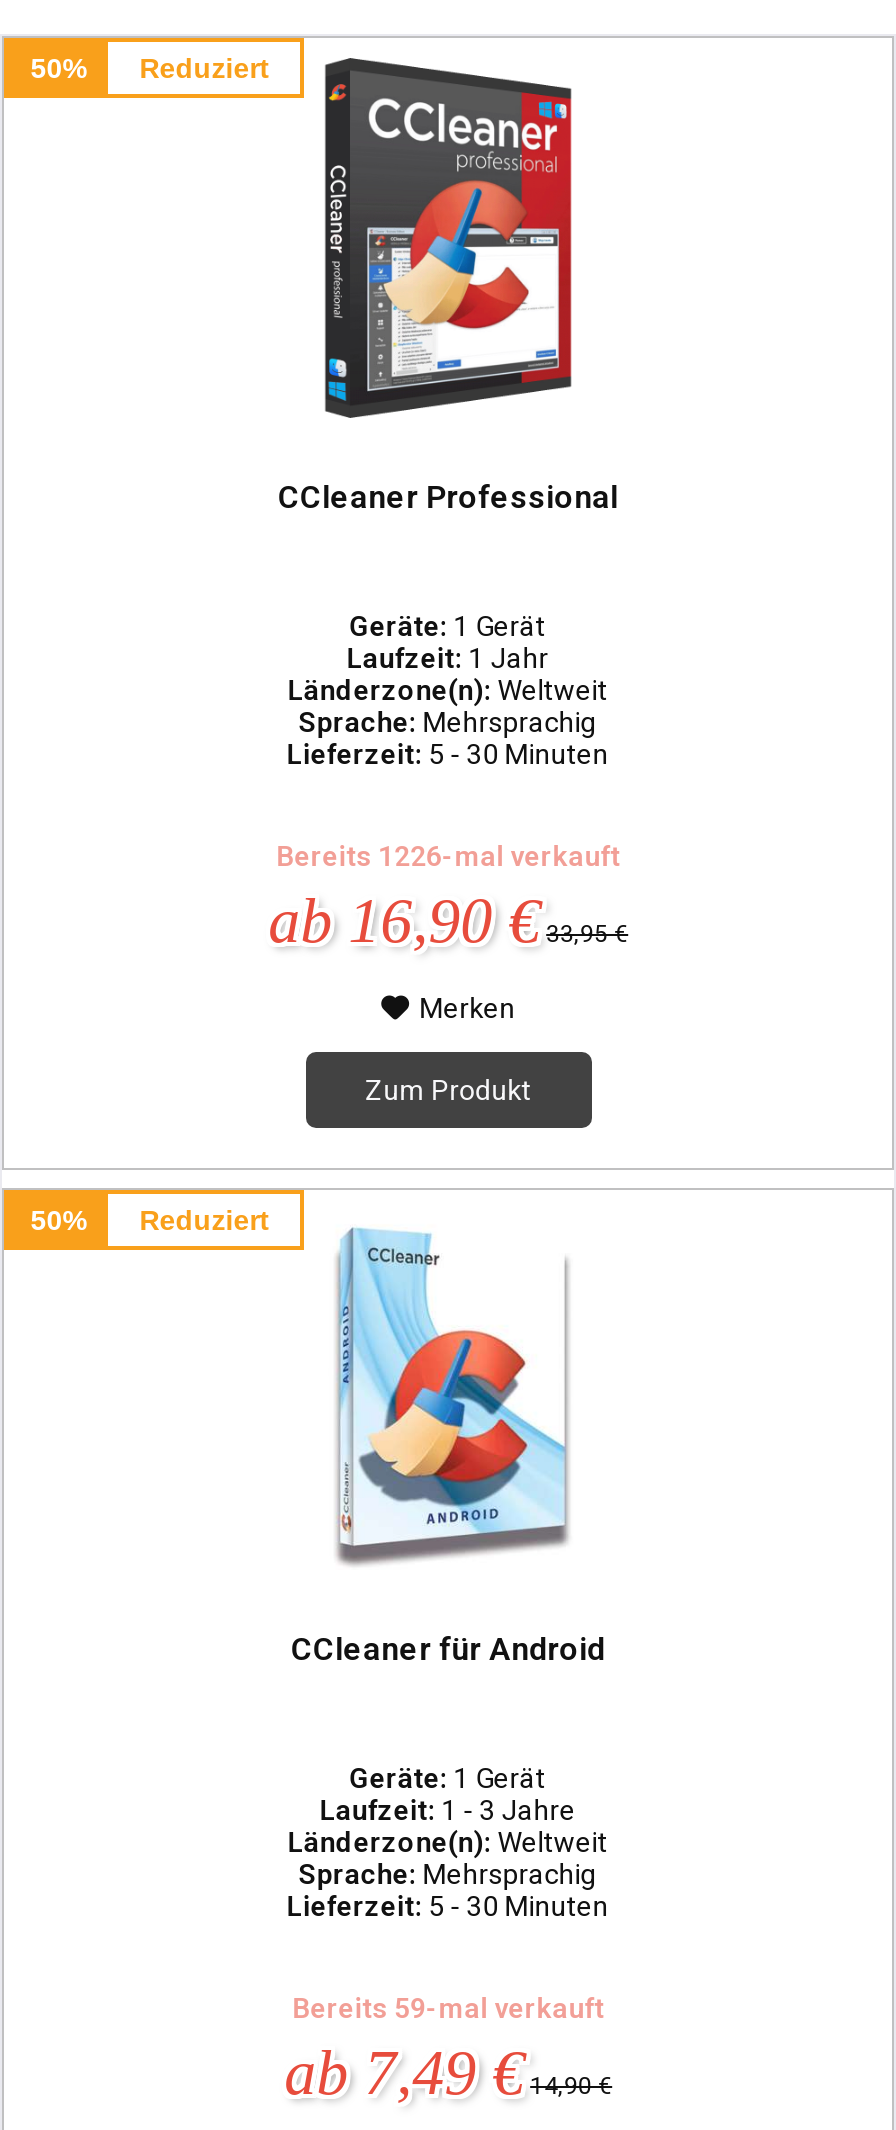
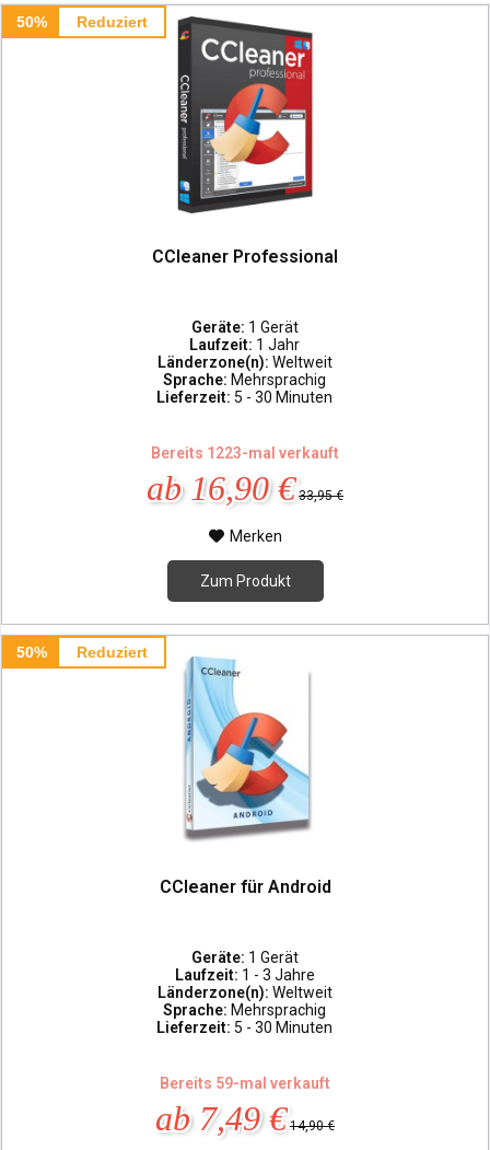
- Bereits 1226-mal verkauft
+ Bereits 1223-mal verkauft
